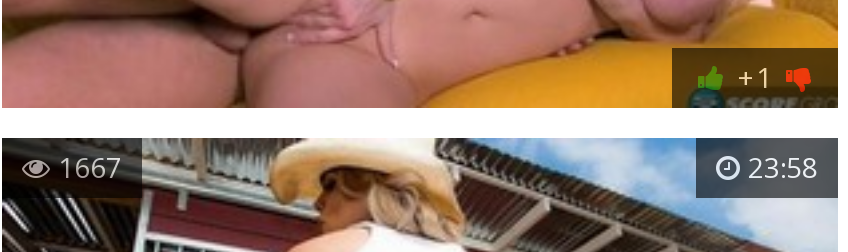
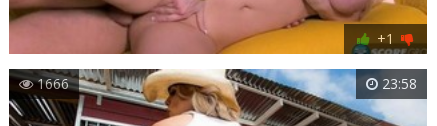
- 1667
+ 1666
